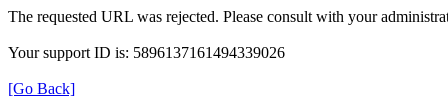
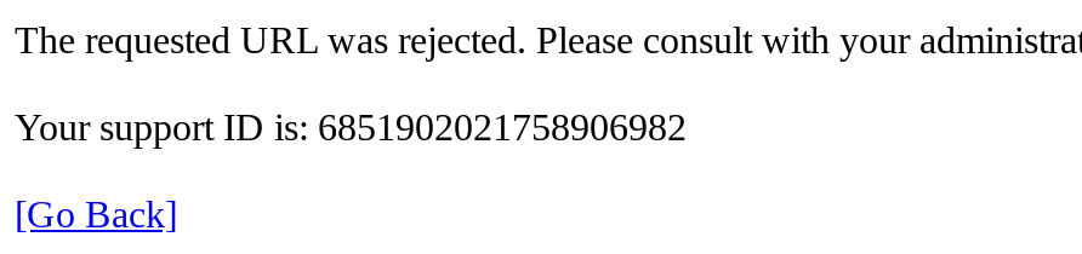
- Your support ID is: 5896137161494339026
+ Your support ID is: 6851902021758906982
